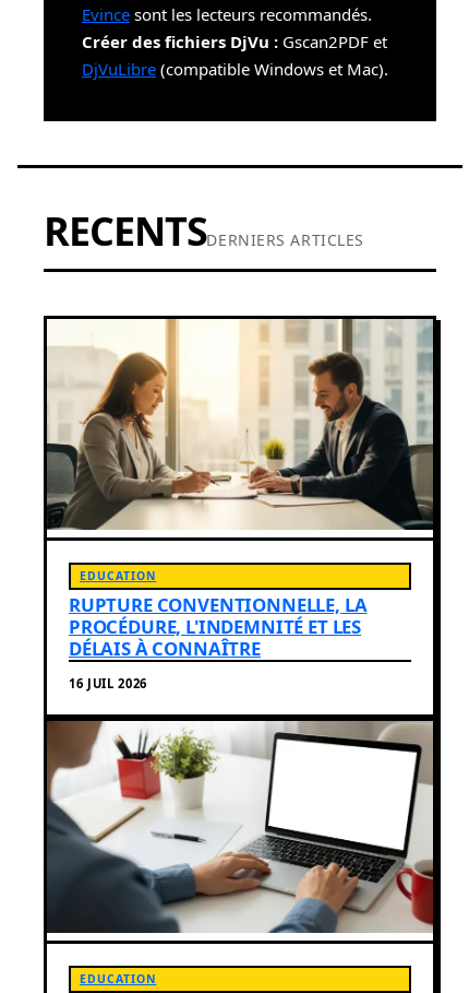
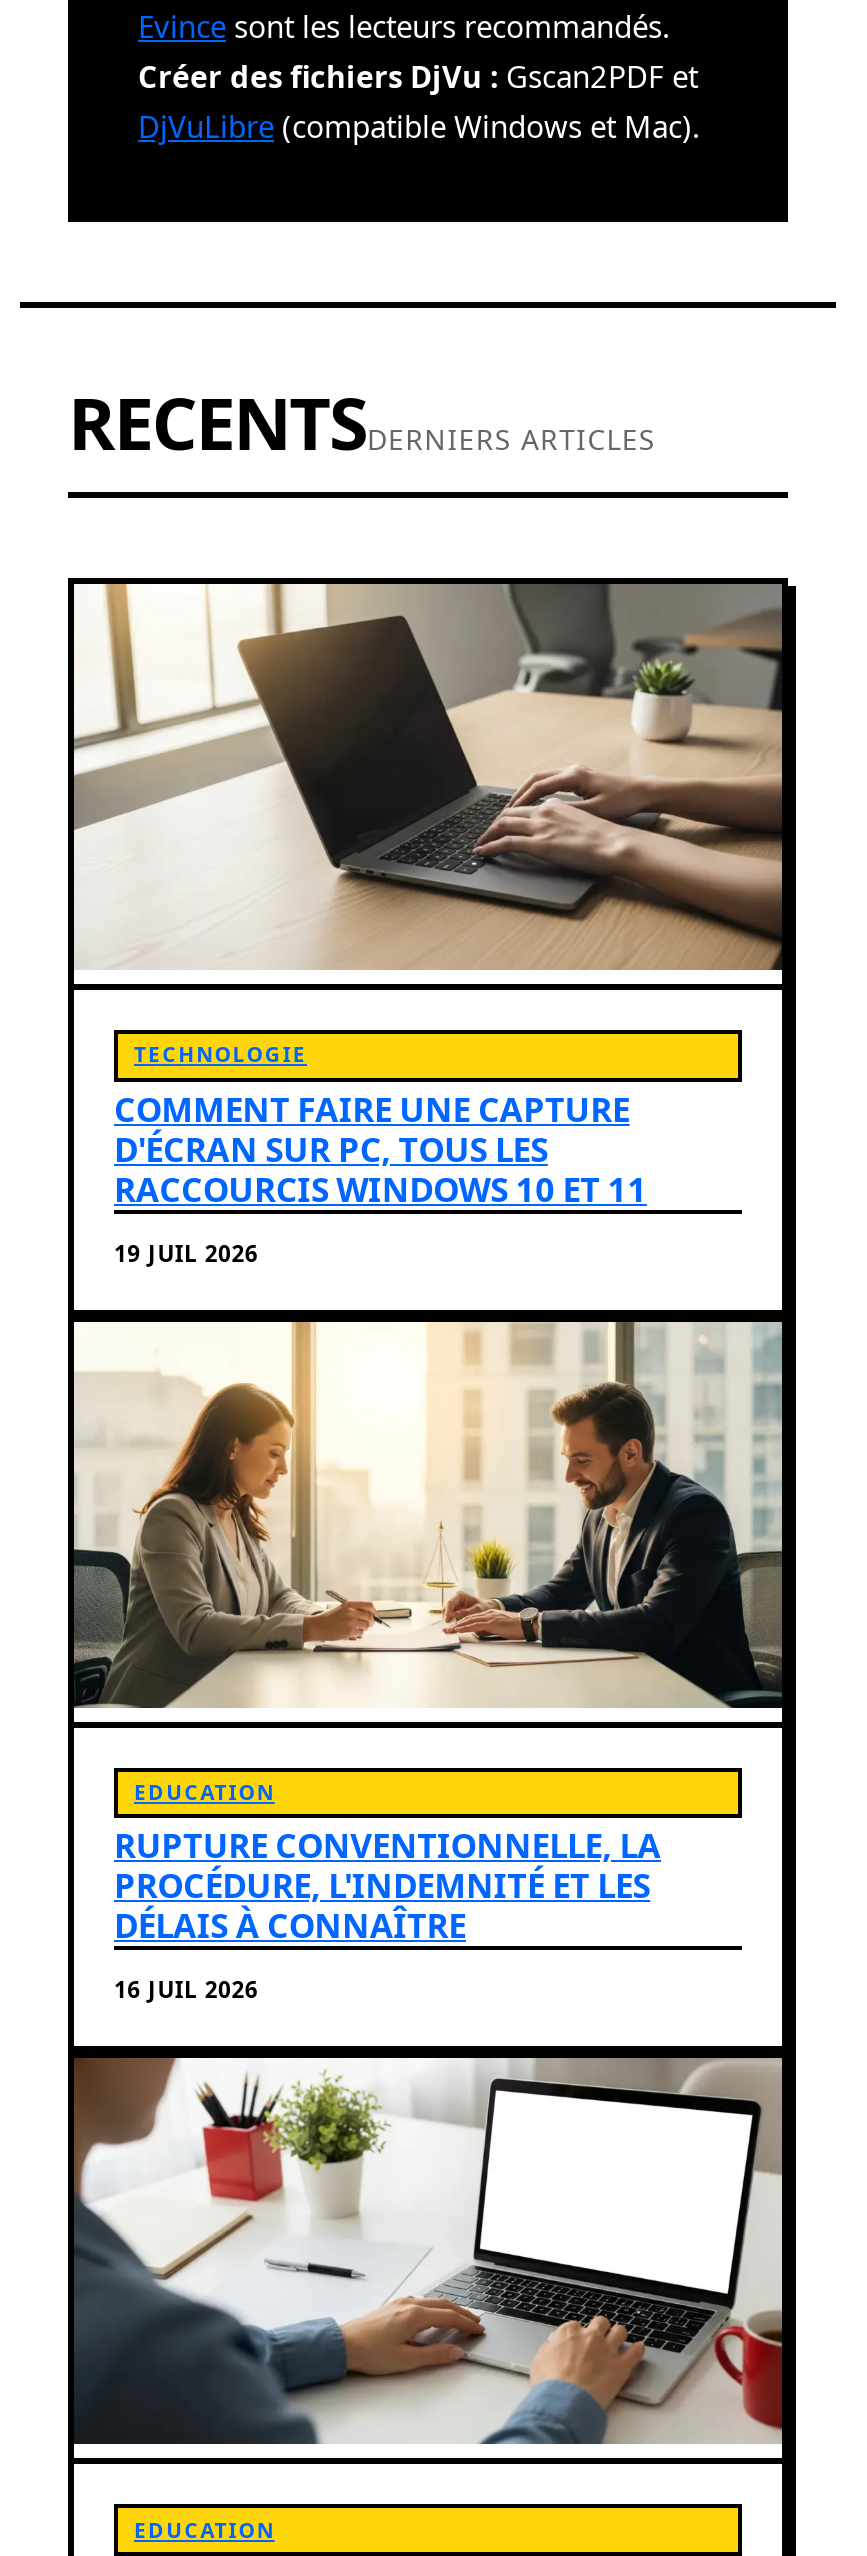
+ [image]
+ TECHNOLOGIE
+ COMMENT FAIRE UNE CAPTURE
+ D'ÉCRAN SUR PC, TOUS LES
+ RACCOURCIS WINDOWS 10 ET 11
+ 19 JUIL 2026
